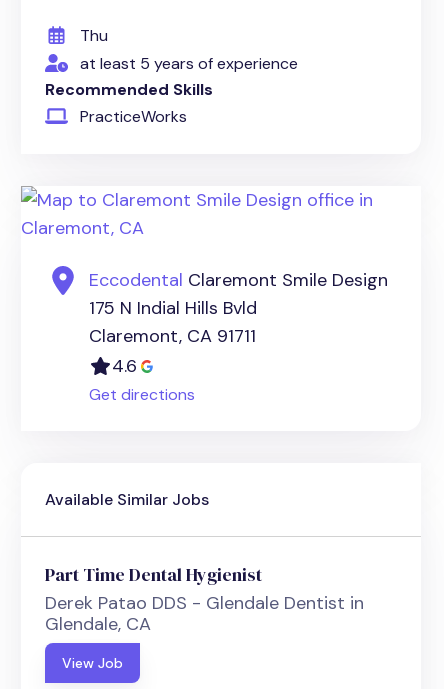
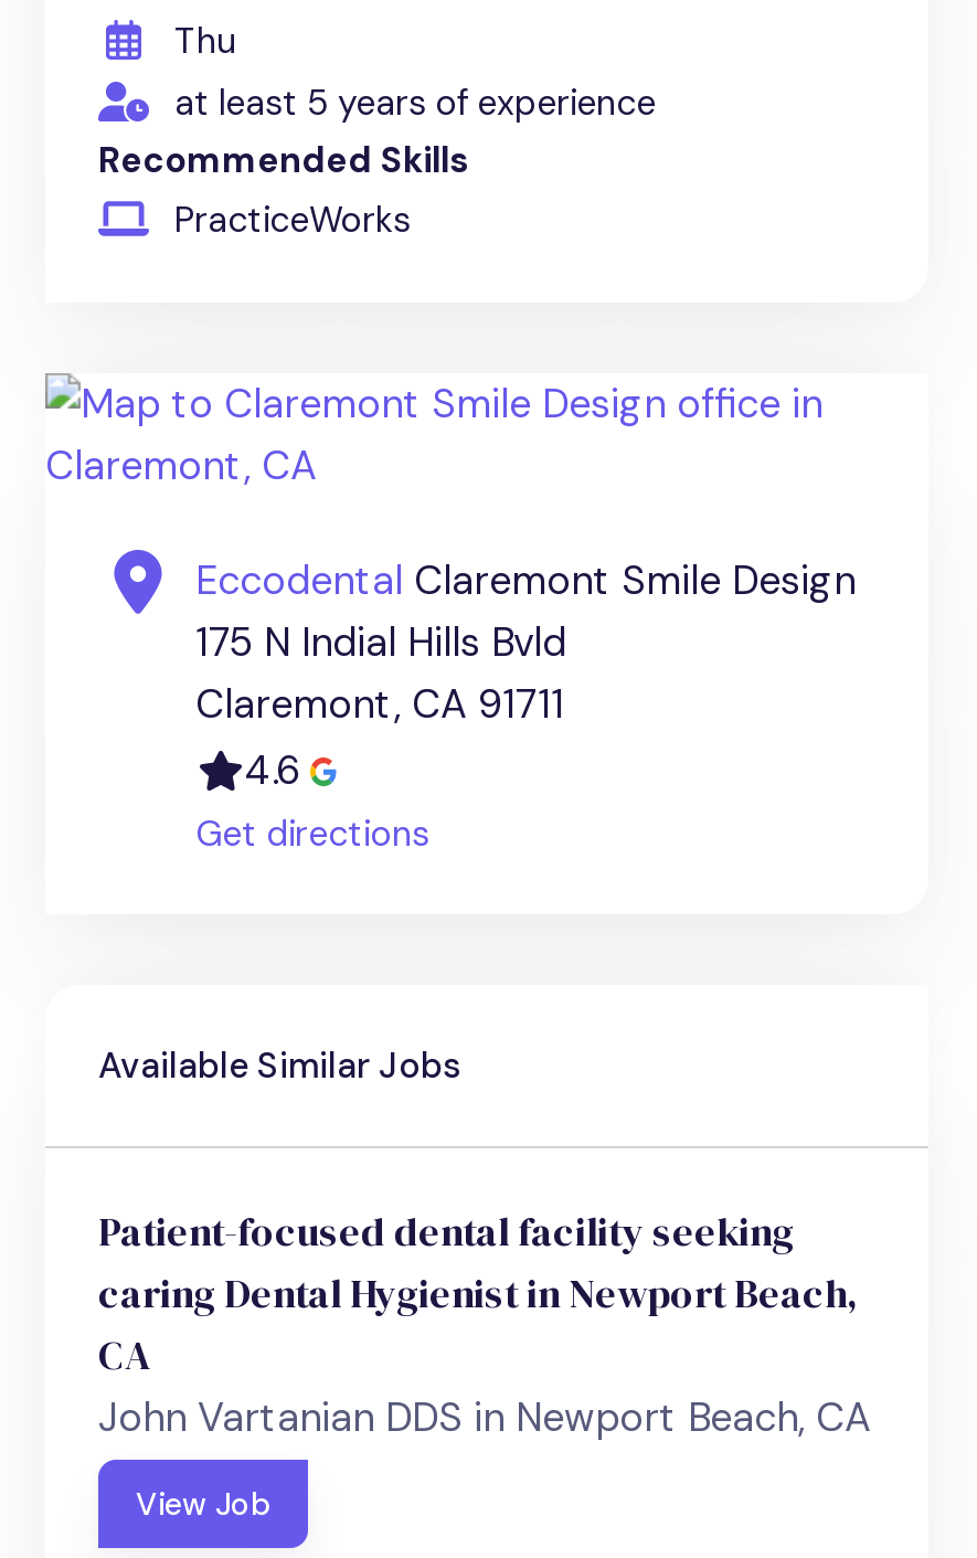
- Part Time Dental Hygienist
- Derek Patao DDS - Glendale Dentist in
- Glendale, CA
+ Patient-focused dental facility seeking
+ caring Dental Hygienist in Newport Beach,
+ CA
+ John Vartanian DDS in Newport Beach, CA
